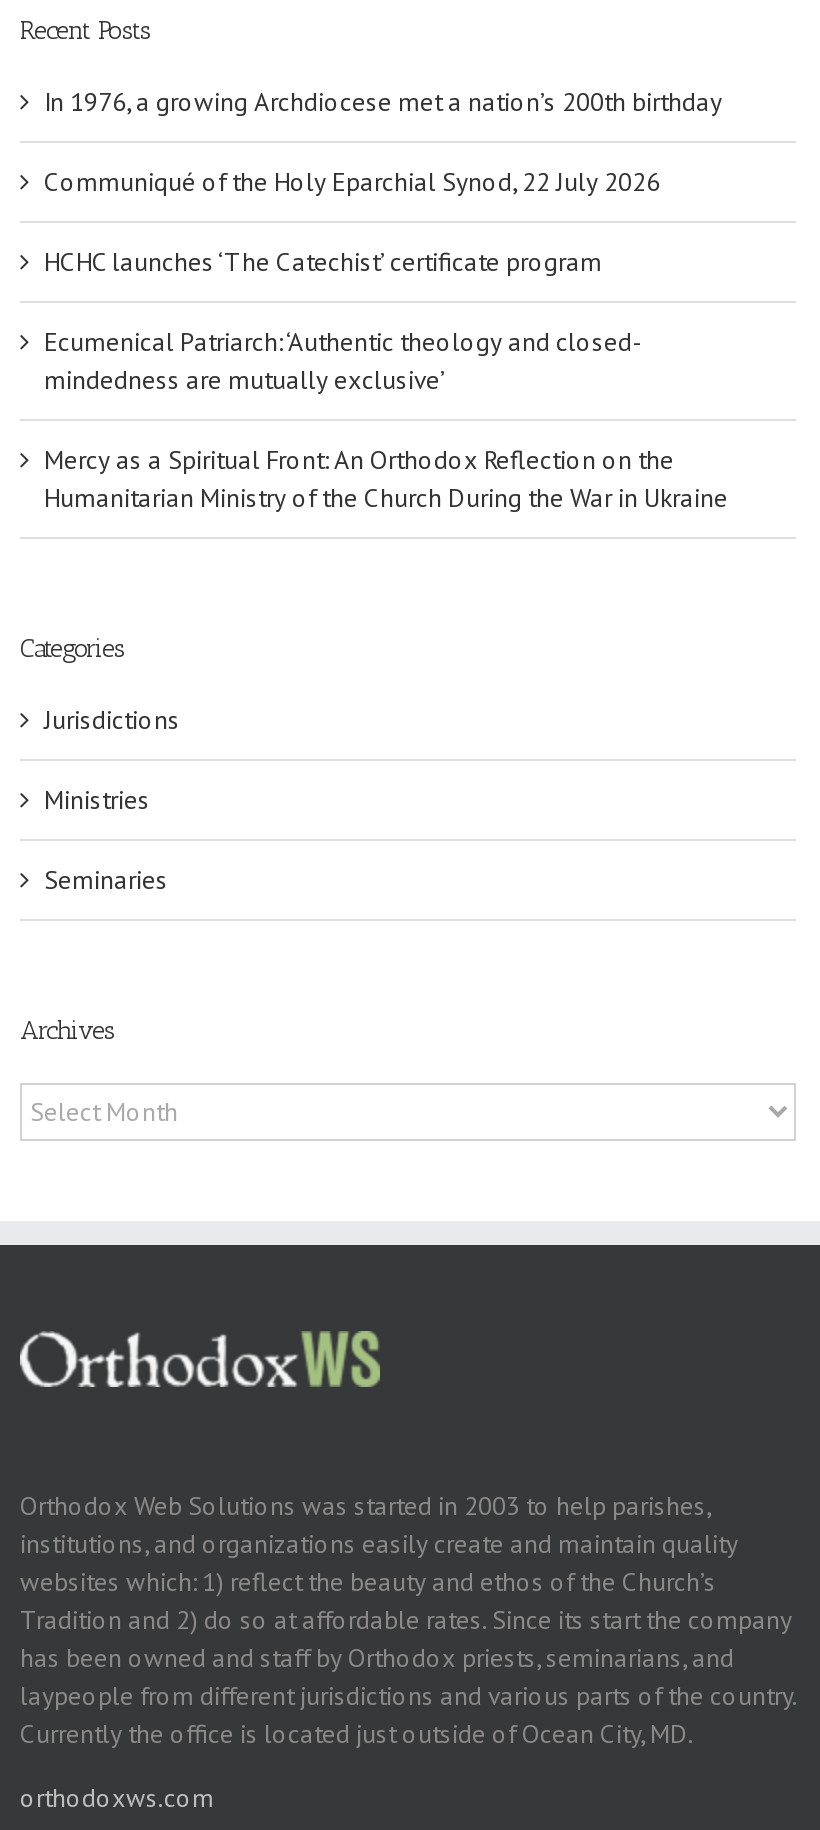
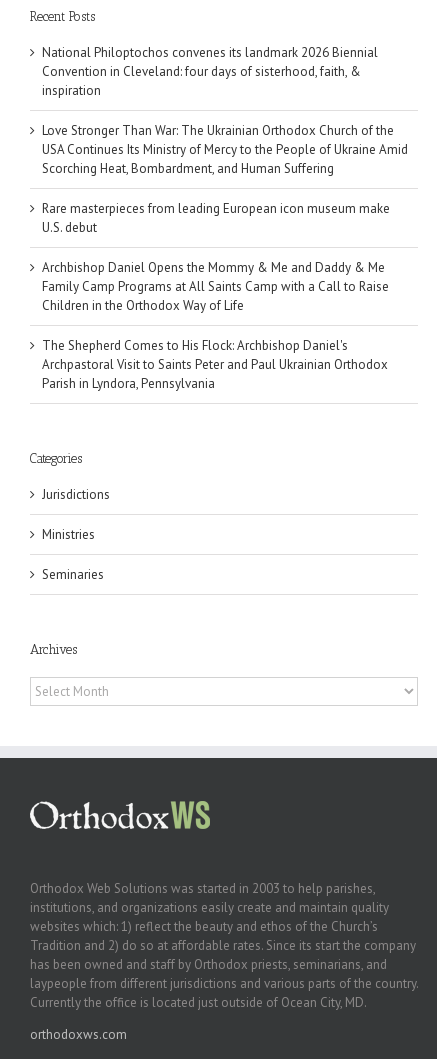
- In 1976, a growing Archdiocese met a nation’s 200th birthday
+ National Philoptochos convenes its landmark 2026 Biennial
+ Convention in Cleveland: four days of sisterhood, faith, &
+ inspiration

- Communiqué of the Holy Eparchial Synod, 22 July 2026
+ Love Stronger Than War: The Ukrainian Orthodox Church of the
+ USA Continues Its Ministry of Mercy to the People of Ukraine Amid
+ Scorching Heat, Bombardment, and Human Suffering

- HCHC launches ‘The Catechist’ certificate program
+ Rare masterpieces from leading European icon museum make
+ U.S. debut

- Ecumenical Patriarch: ‘Authentic theology and closed-
- mindedness are mutually exclusive’
+ Archbishop Daniel Opens the Mommy & Me and Daddy & Me
+ Family Camp Programs at All Saints Camp with a Call to Raise
+ Children in the Orthodox Way of Life

- Mercy as a Spiritual Front: An Orthodox Reflection on the
- Humanitarian Ministry of the Church During the War in Ukraine
+ The Shepherd Comes to His Flock: Archbishop Daniel's
+ Archpastoral Visit to Saints Peter and Paul Ukrainian Orthodox
+ Parish in Lyndora, Pennsylvania
